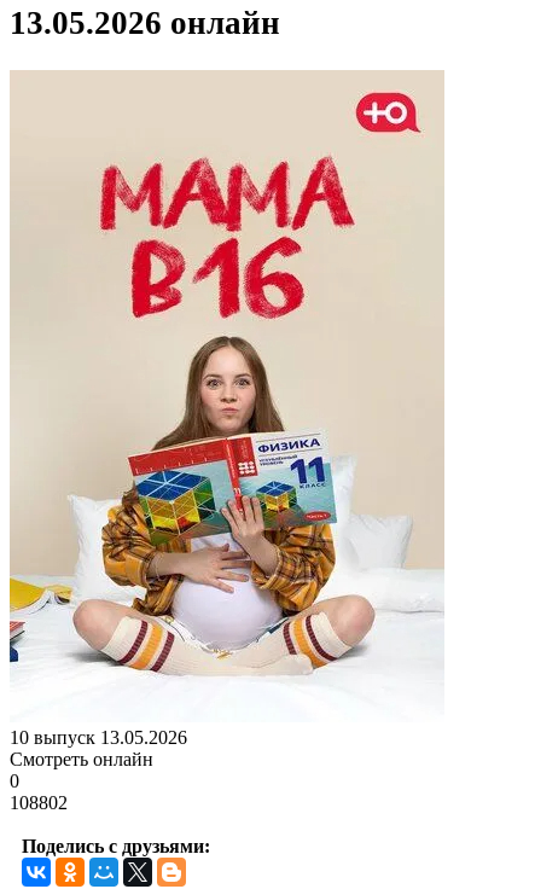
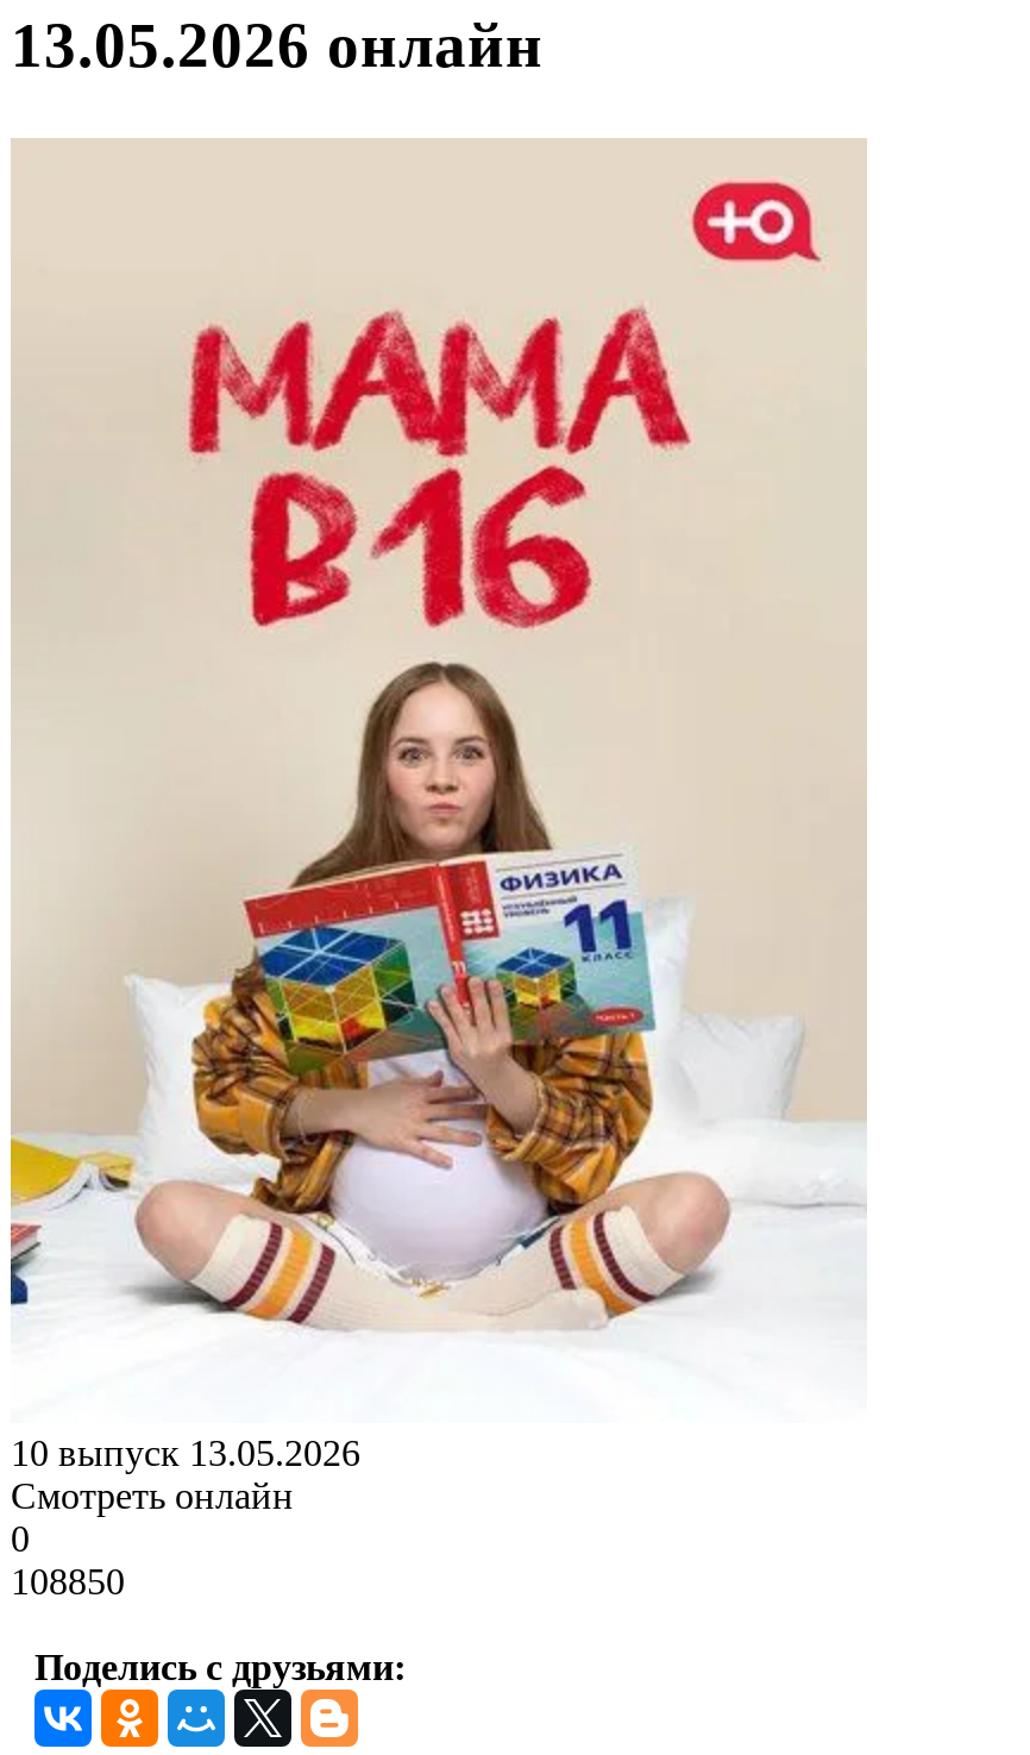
- 108802
+ 108850
